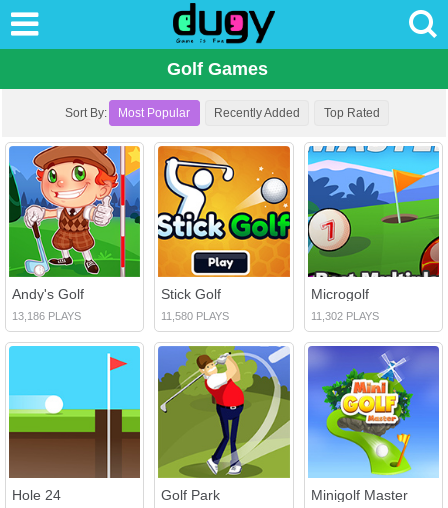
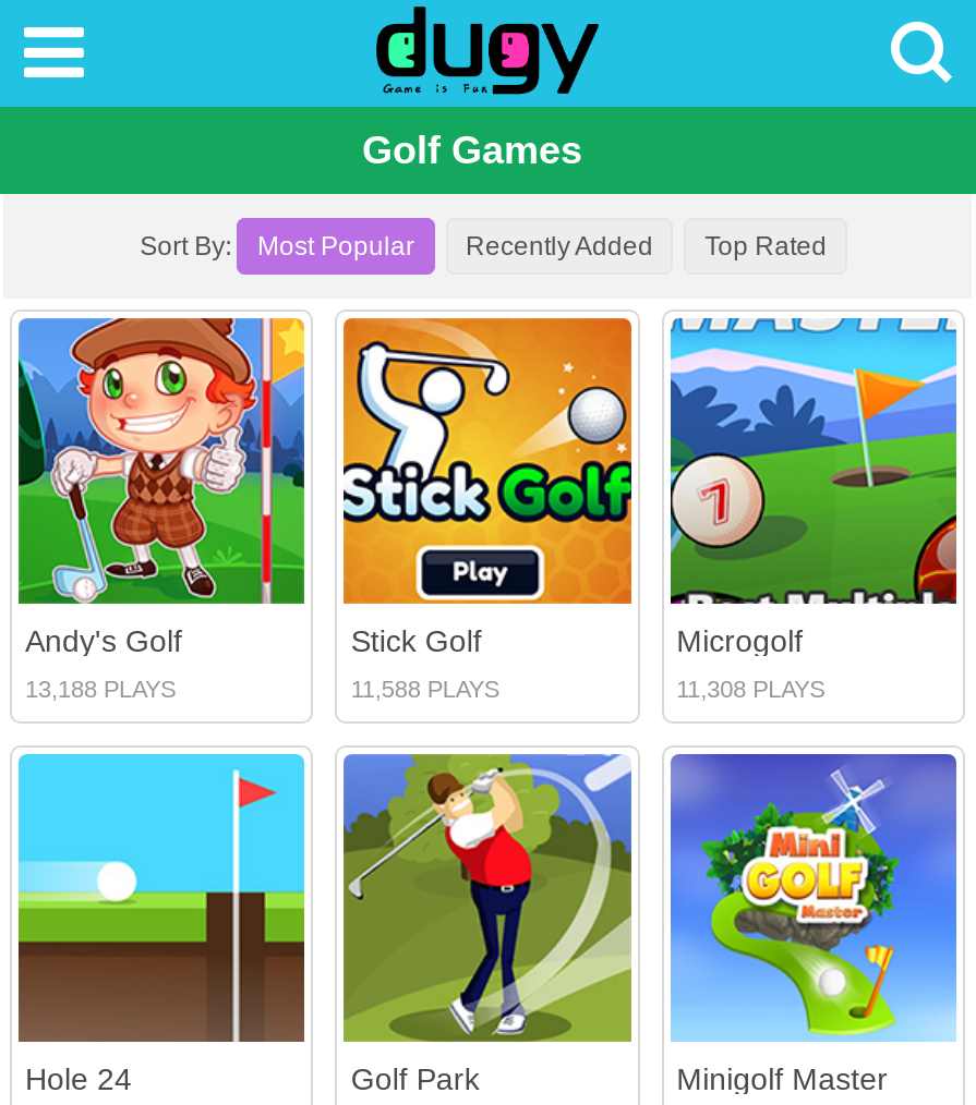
- 13,186 PLAYS
+ 13,188 PLAYS

- 11,580 PLAYS
+ 11,588 PLAYS

- 11,302 PLAYS
+ 11,308 PLAYS
